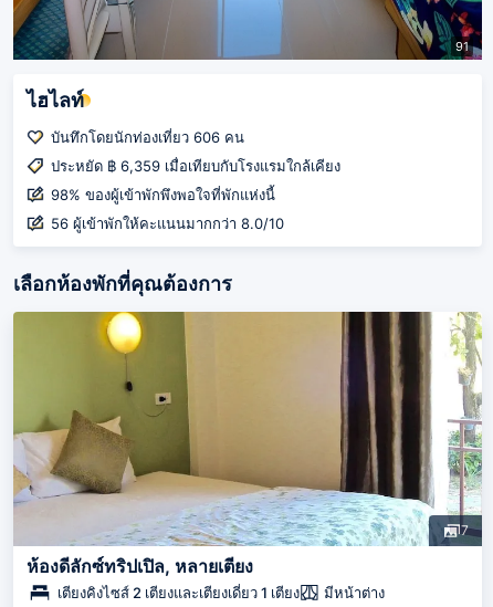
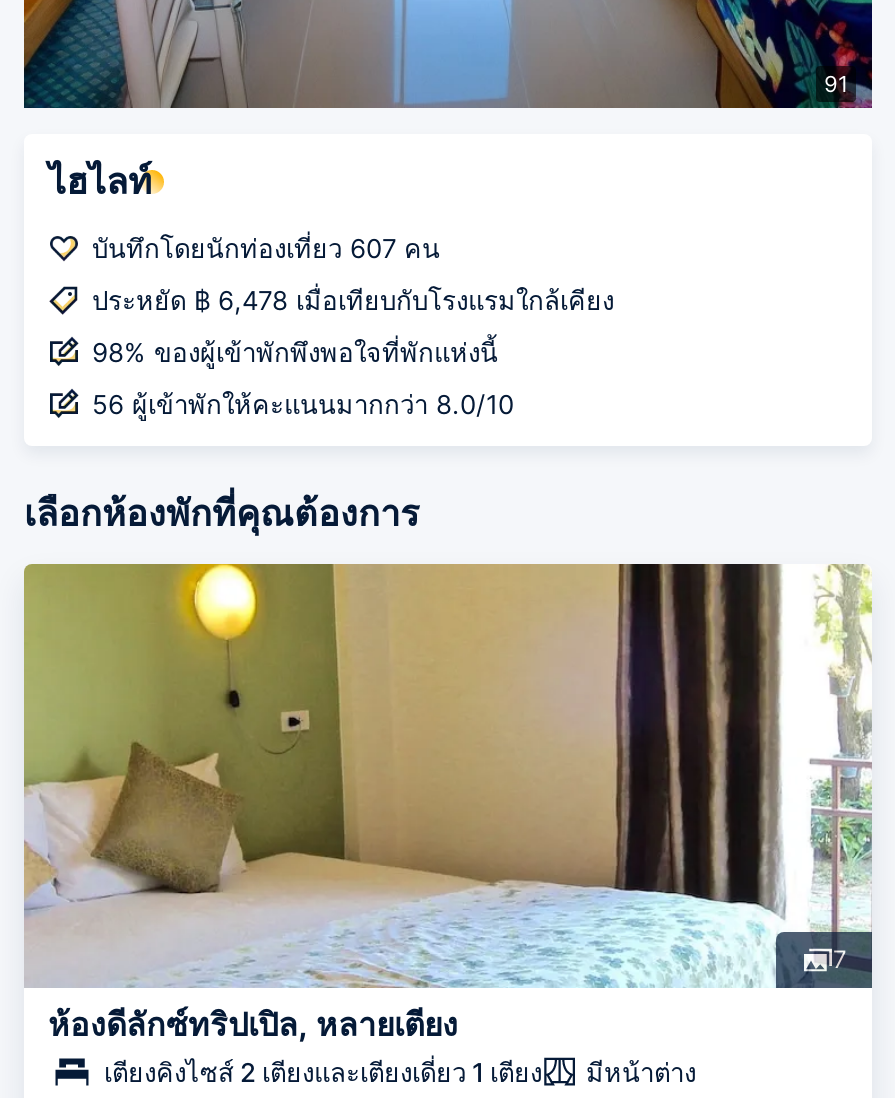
- บันทึกโดยนักท่องเที่ยว 606 คน
+ บันทึกโดยนักท่องเที่ยว 607 คน

- ประหยัด ฿ 6,359 เมื่อเทียบกับโรงแรมใกล้เคียง
+ ประหยัด ฿ 6,478 เมื่อเทียบกับโรงแรมใกล้เคียง
